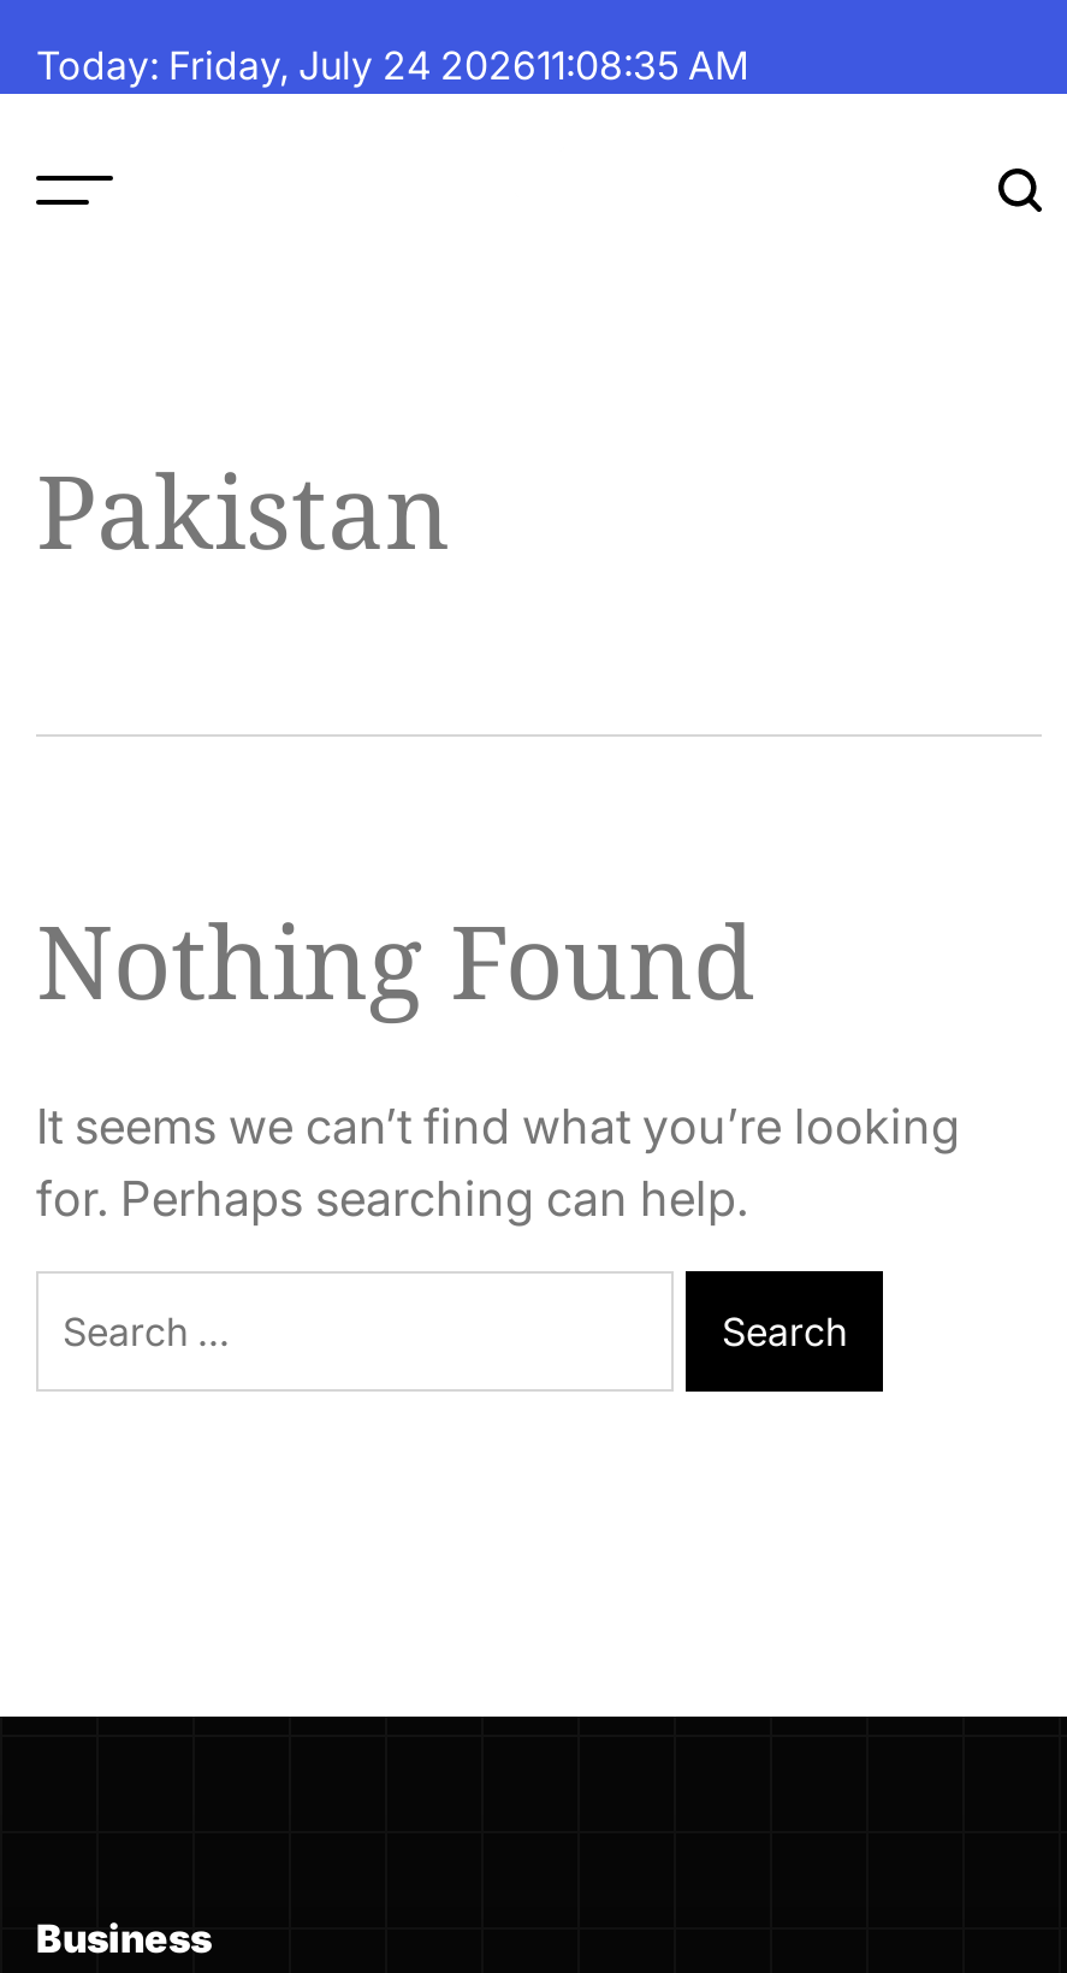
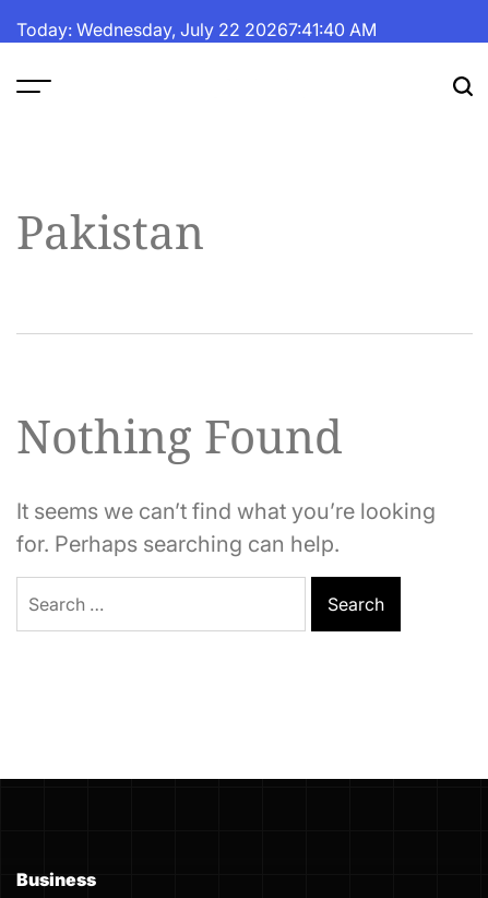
- Today: Friday, July 24 202611:08:35 AM
+ Today: Wednesday, July 22 20267:41:40 AM
